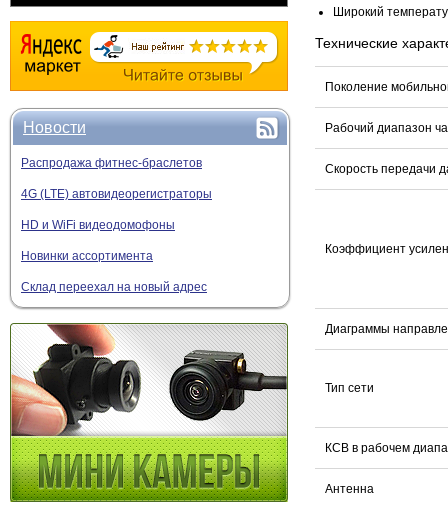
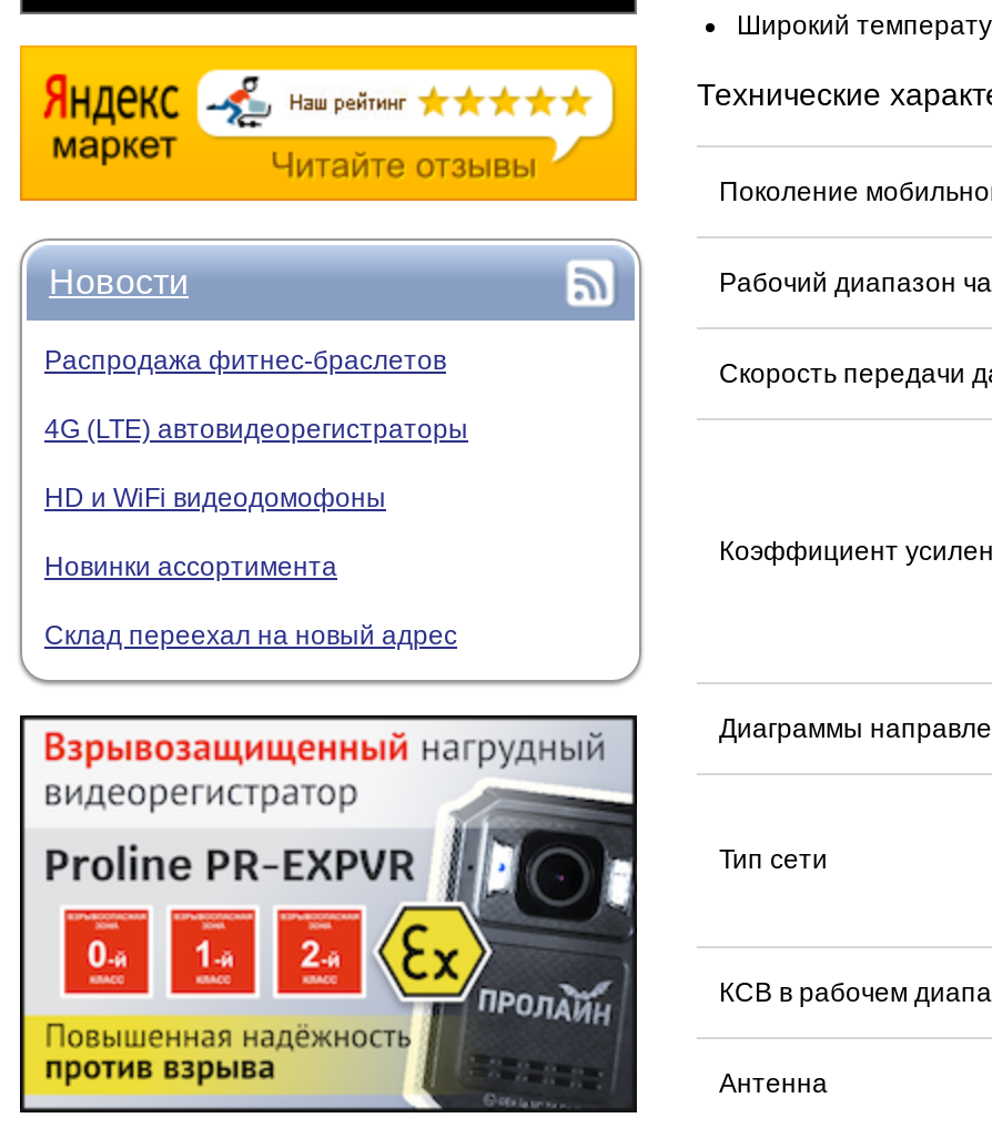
- [image]
+ [image]
